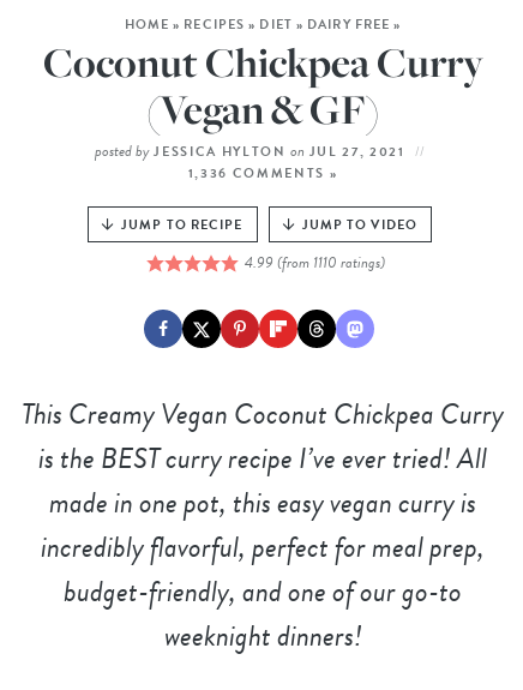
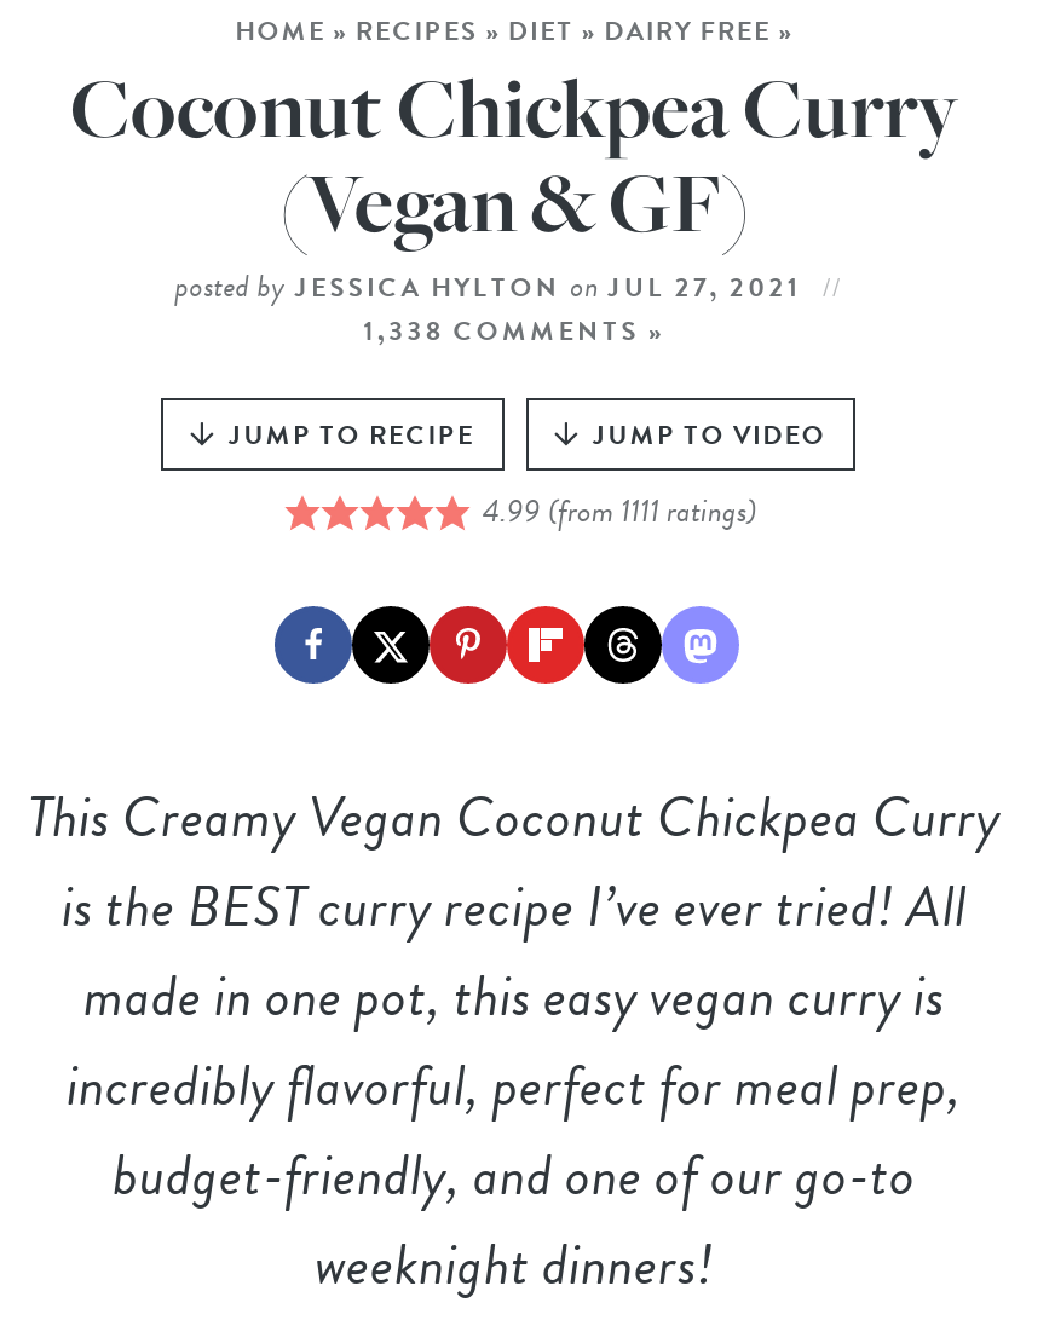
- 1,336 COMMENTS »
+ 1,338 COMMENTS »

- 4.99 (from 1110 ratings)
+ 4.99 (from 1111 ratings)
